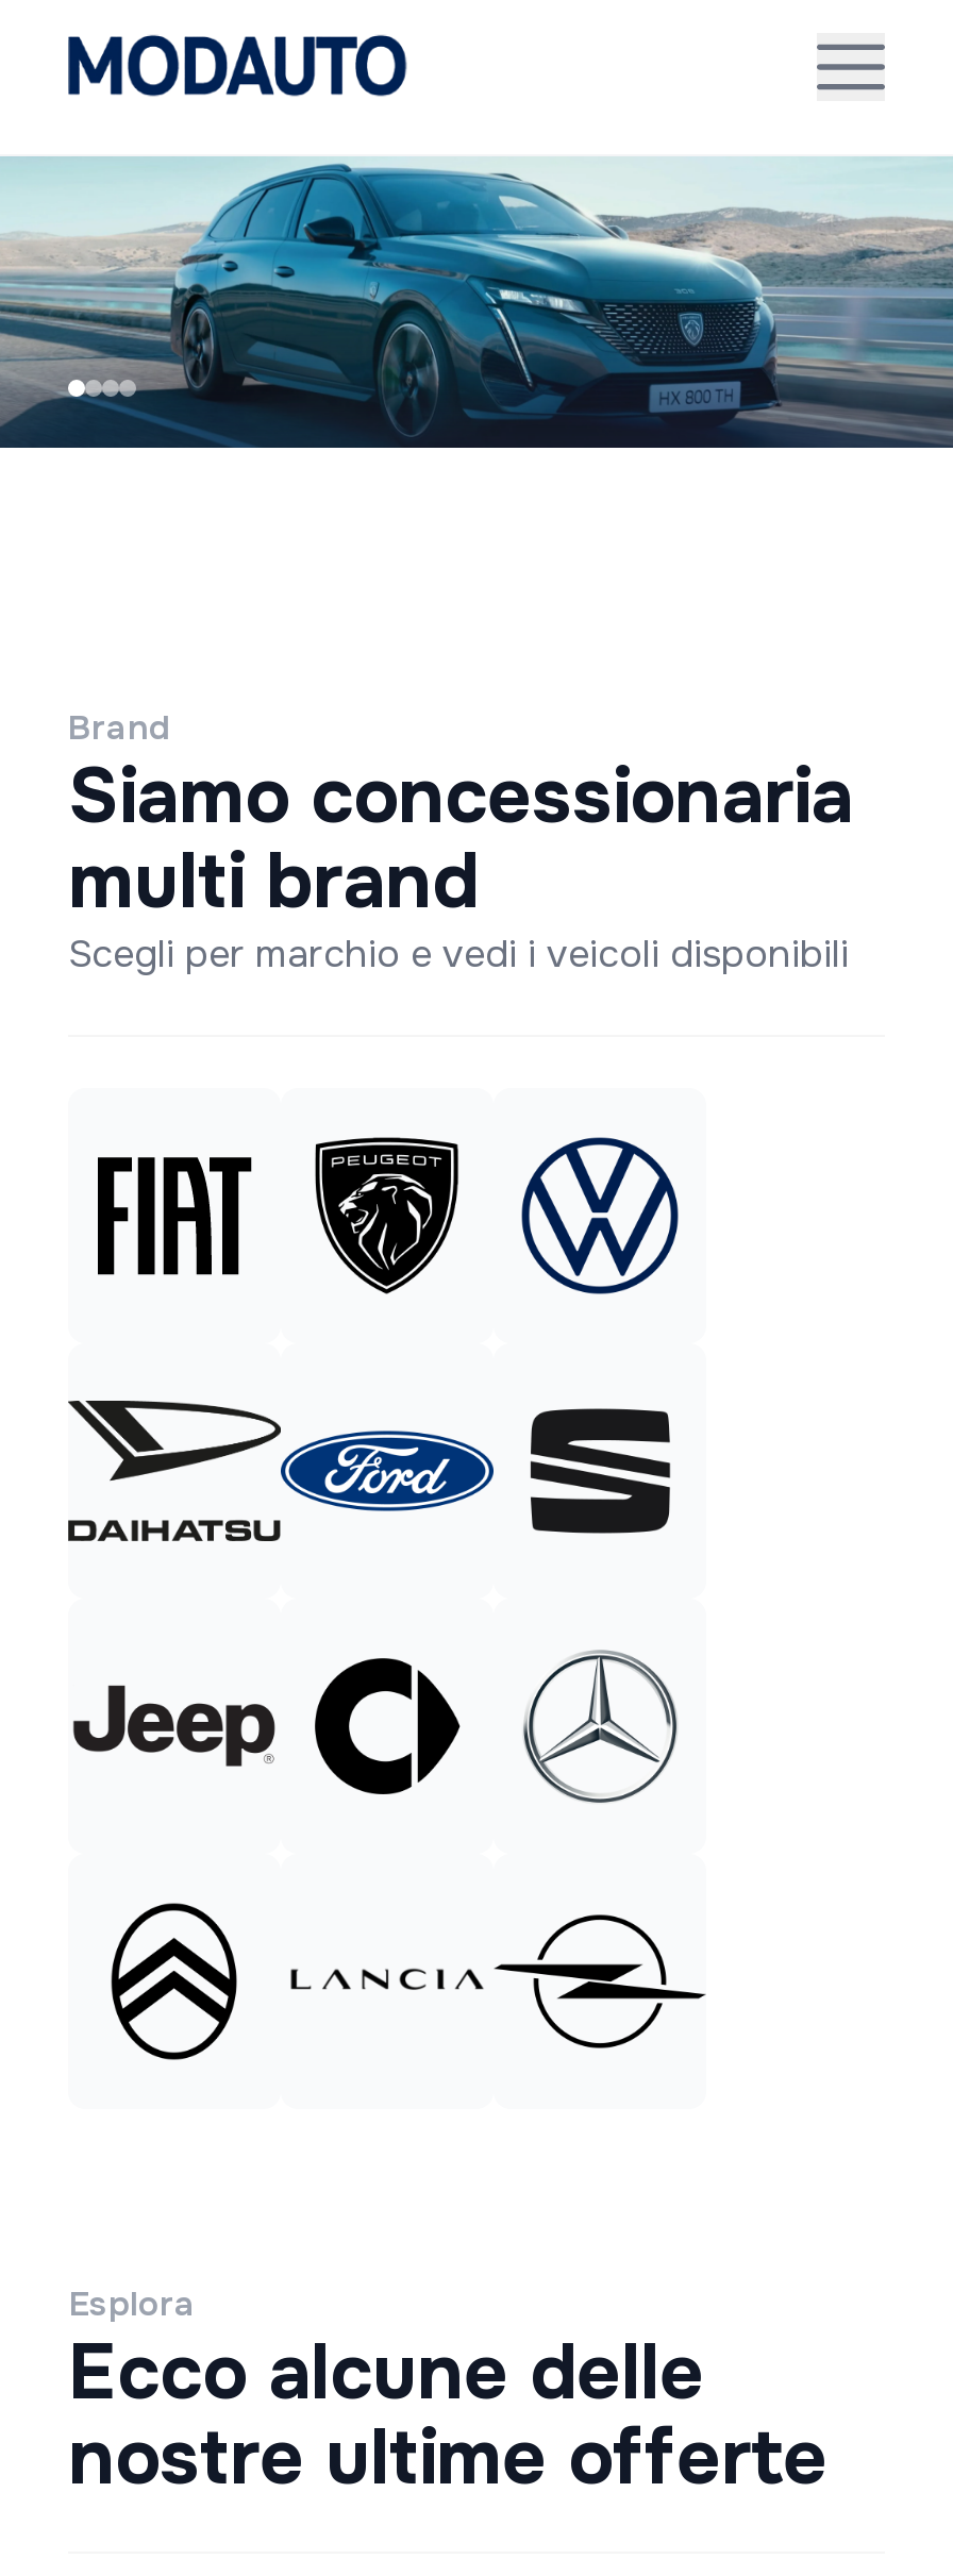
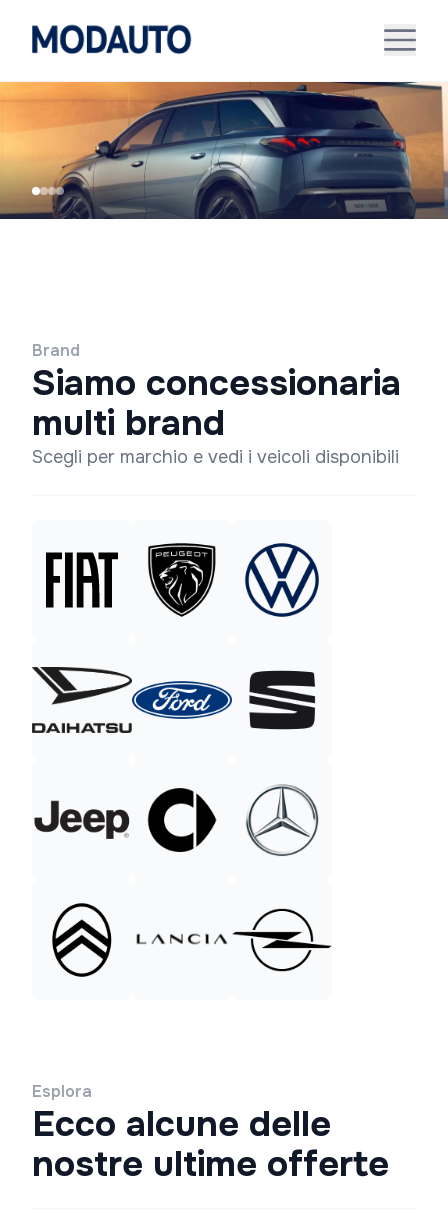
- [image]
+ [image]
